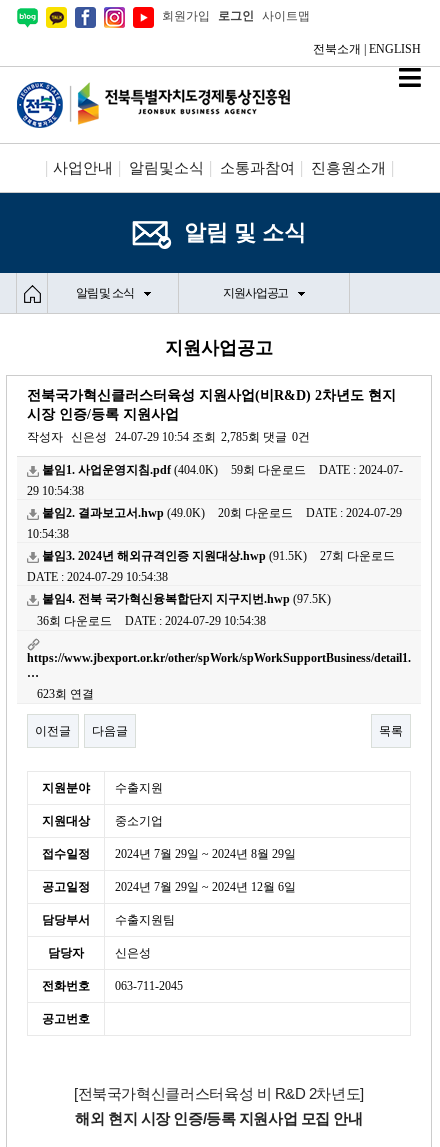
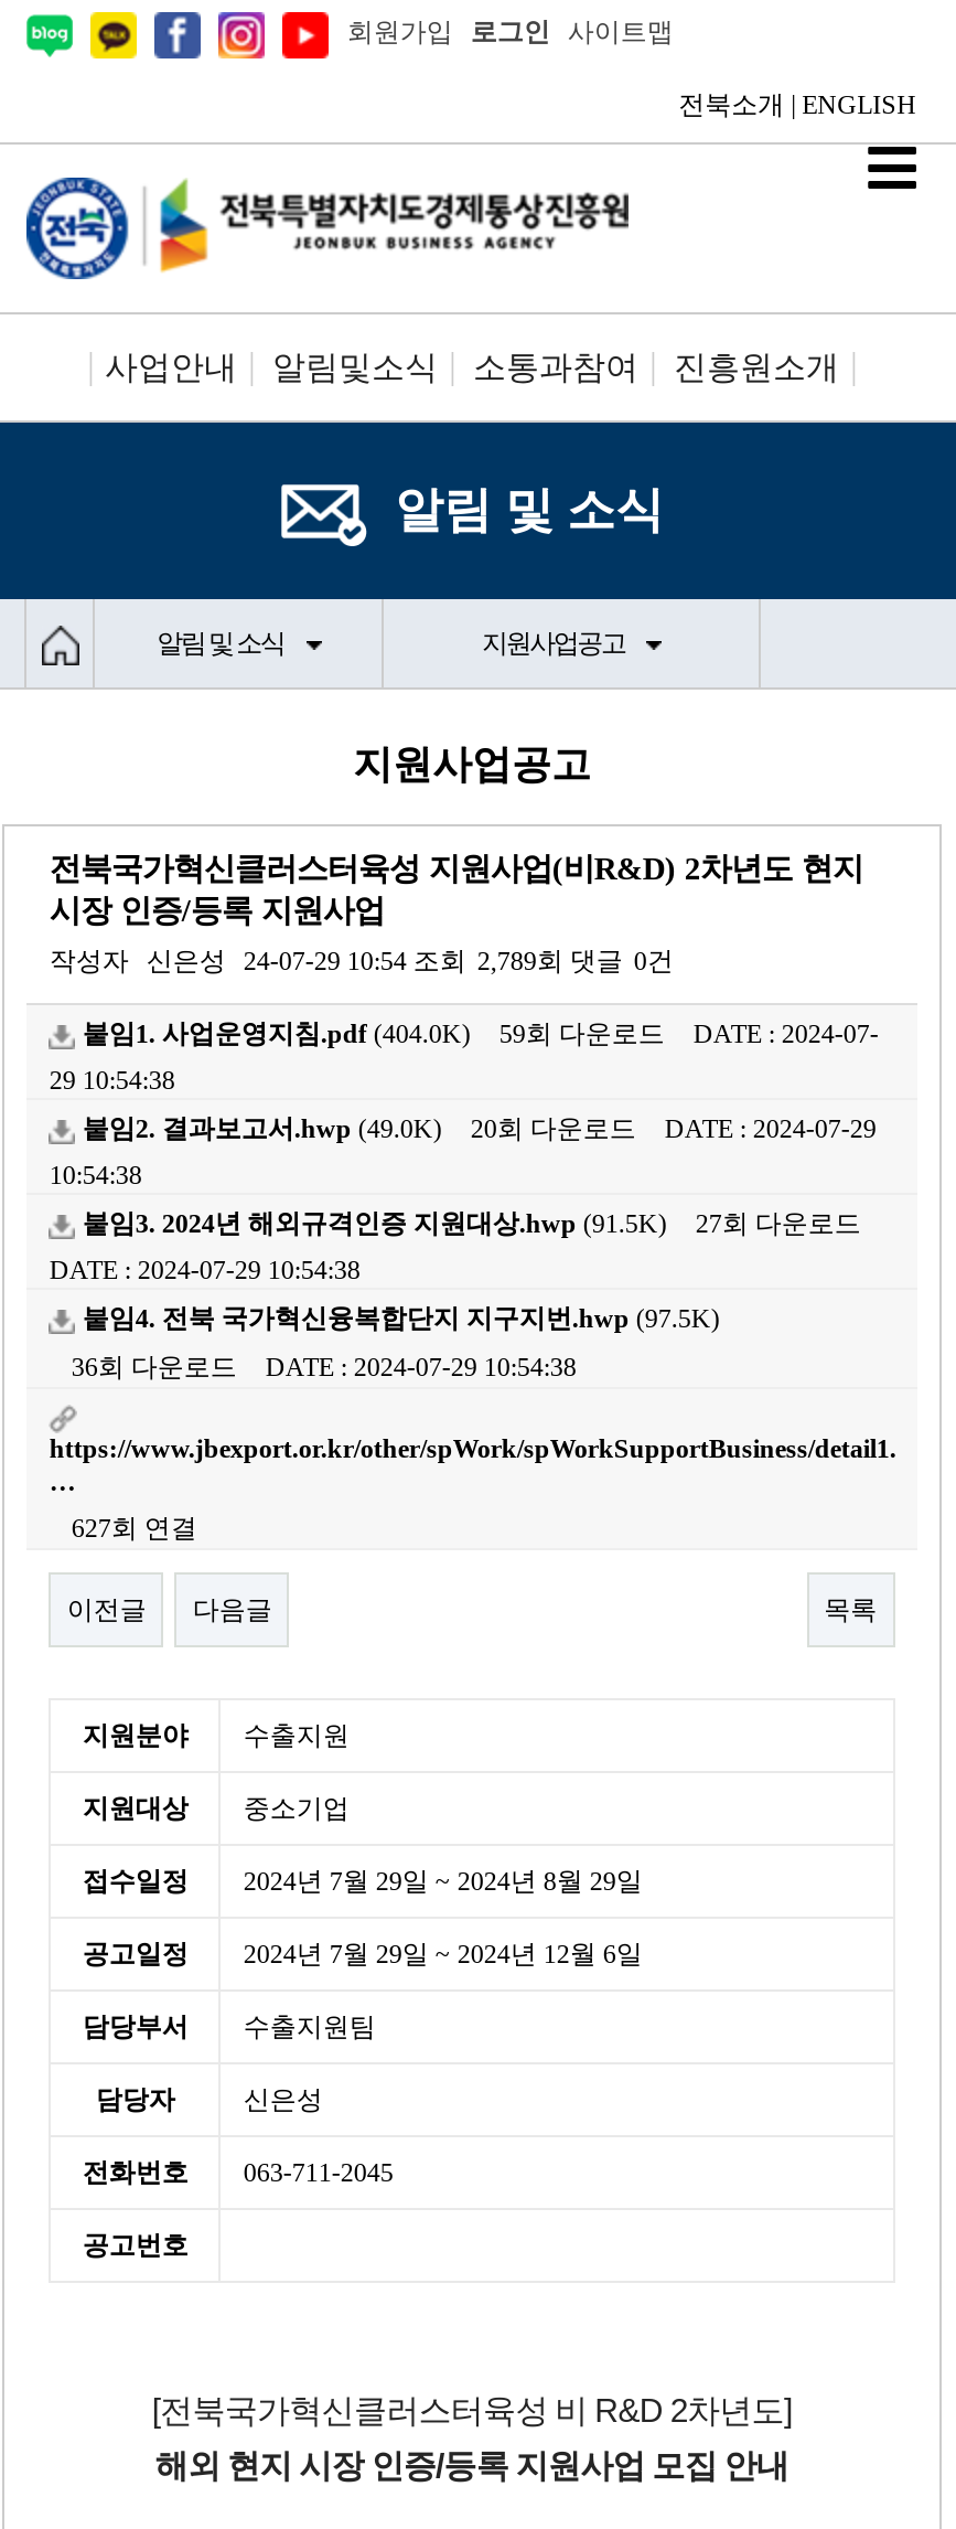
- 작성자 신은성 24-07-29 10:54 조회 2,785회 댓글 0건
+ 작성자 신은성 24-07-29 10:54 조회 2,789회 댓글 0건

- 623회 연결
+ 627회 연결
